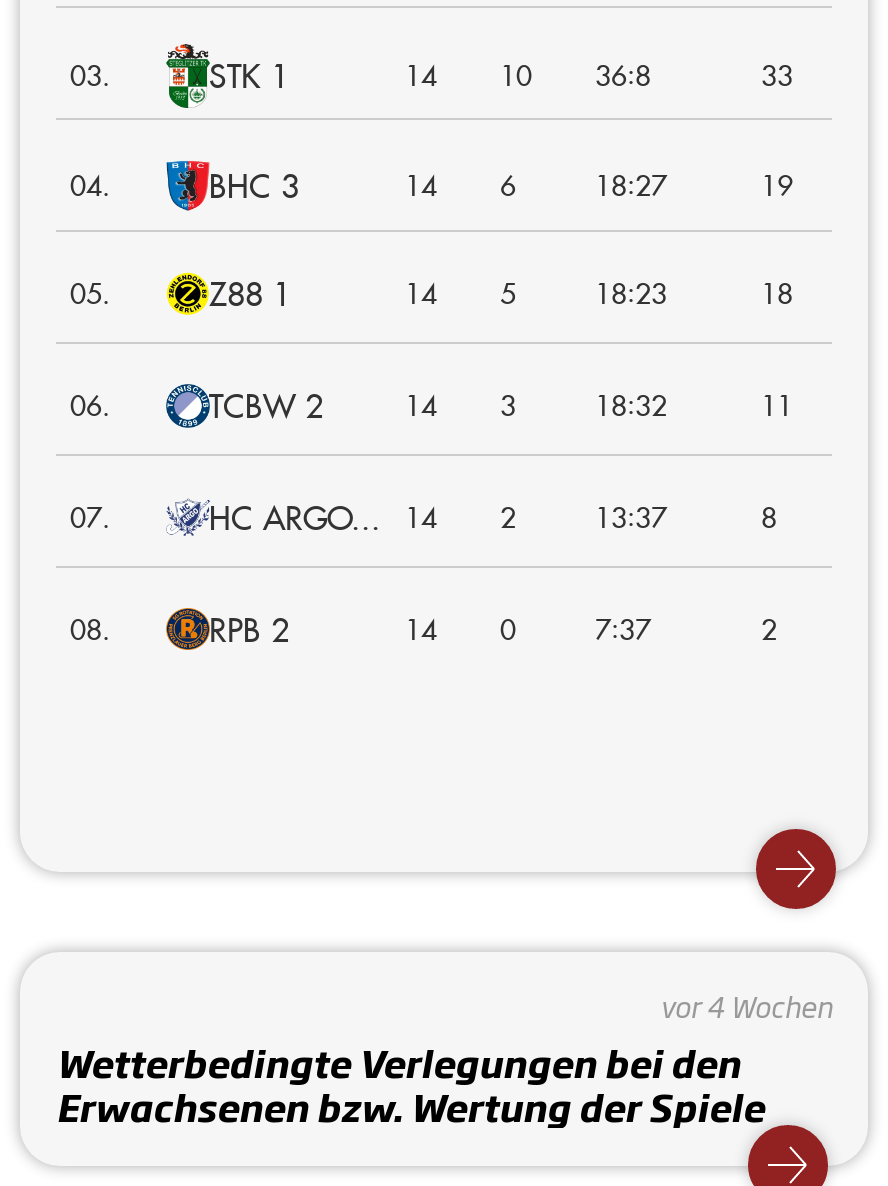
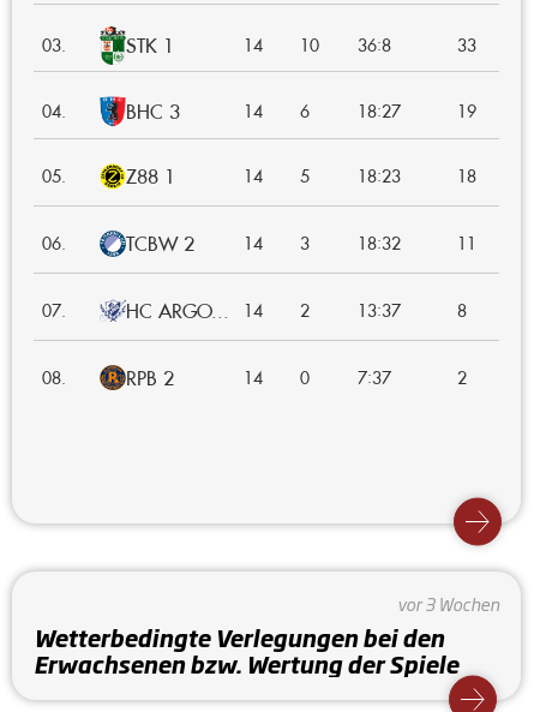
- vor 4 Wochen
+ vor 3 Wochen
